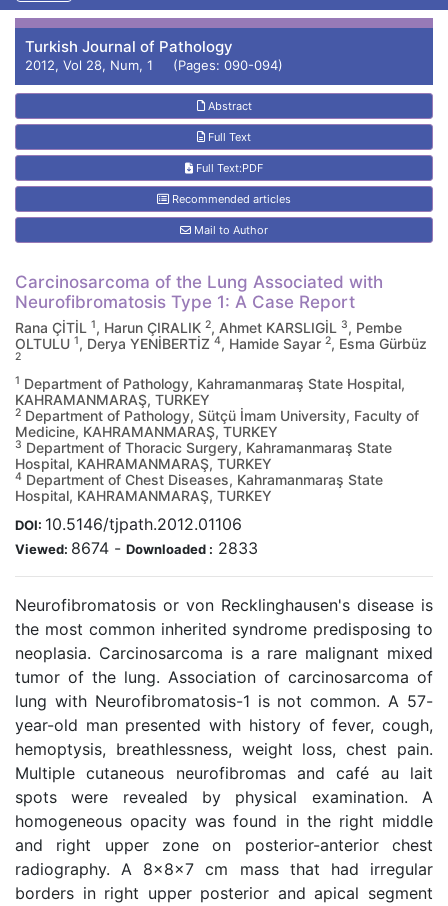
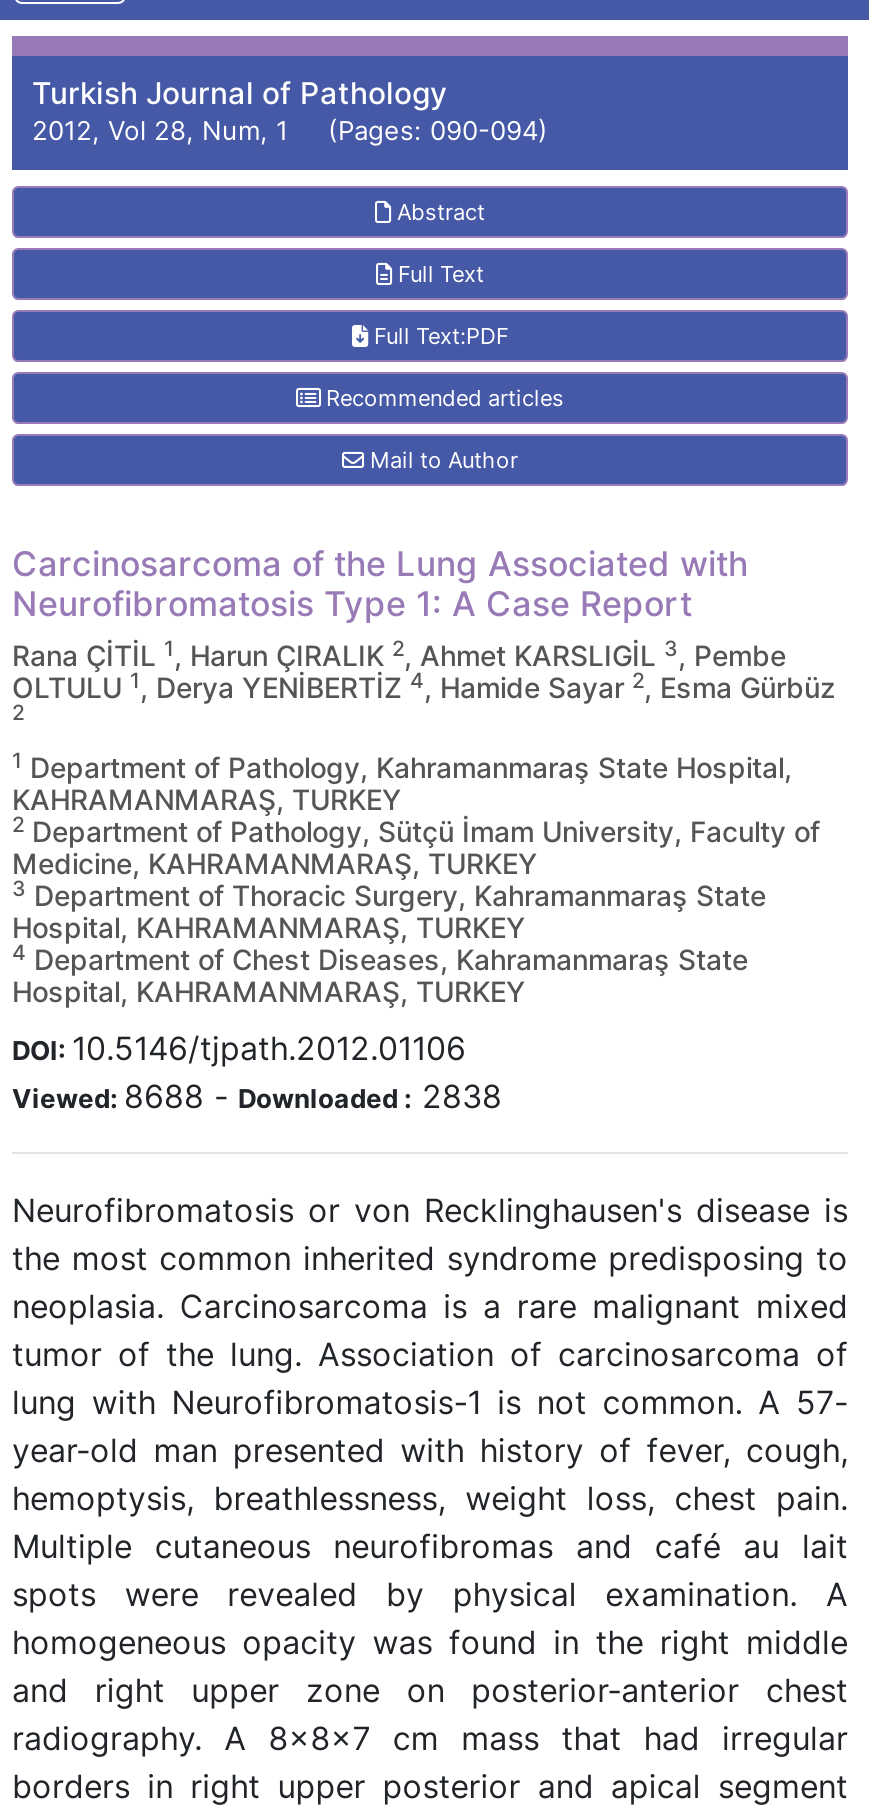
- Viewed: 8674 - Downloaded : 2833
+ Viewed: 8688 - Downloaded : 2838
